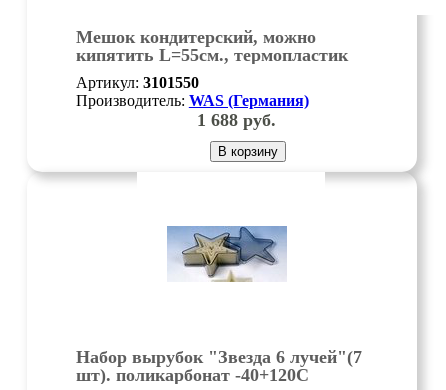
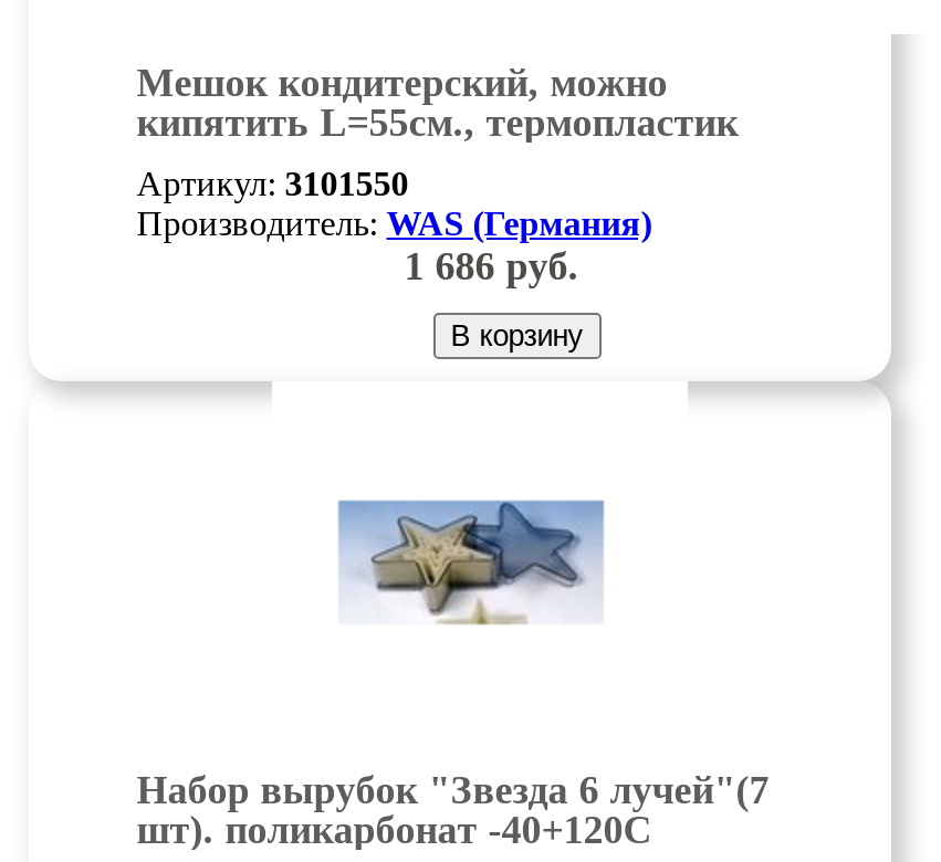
- 1 688 руб.
+ 1 686 руб.
